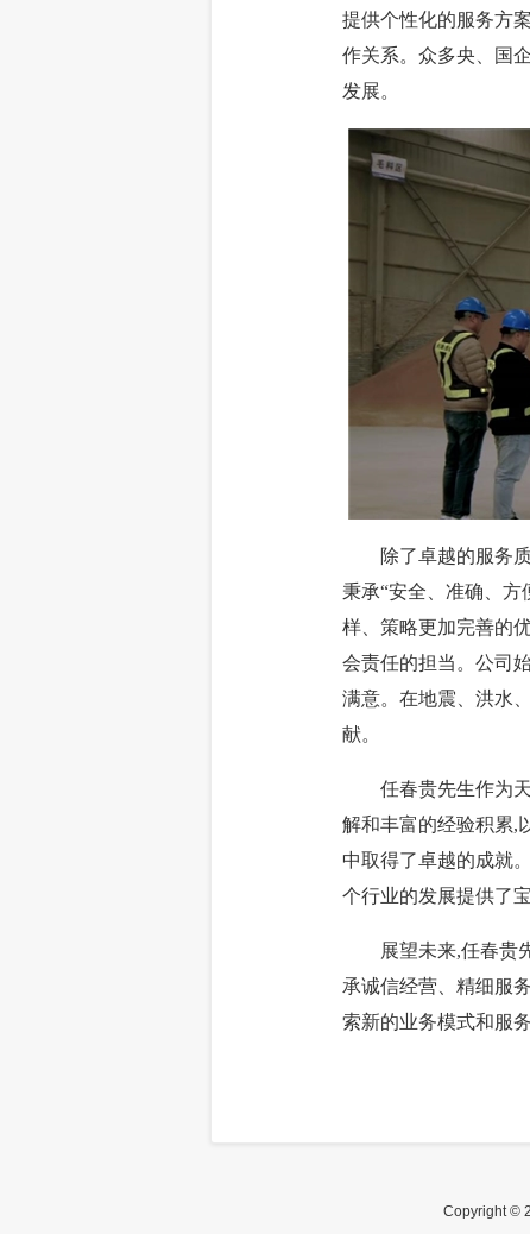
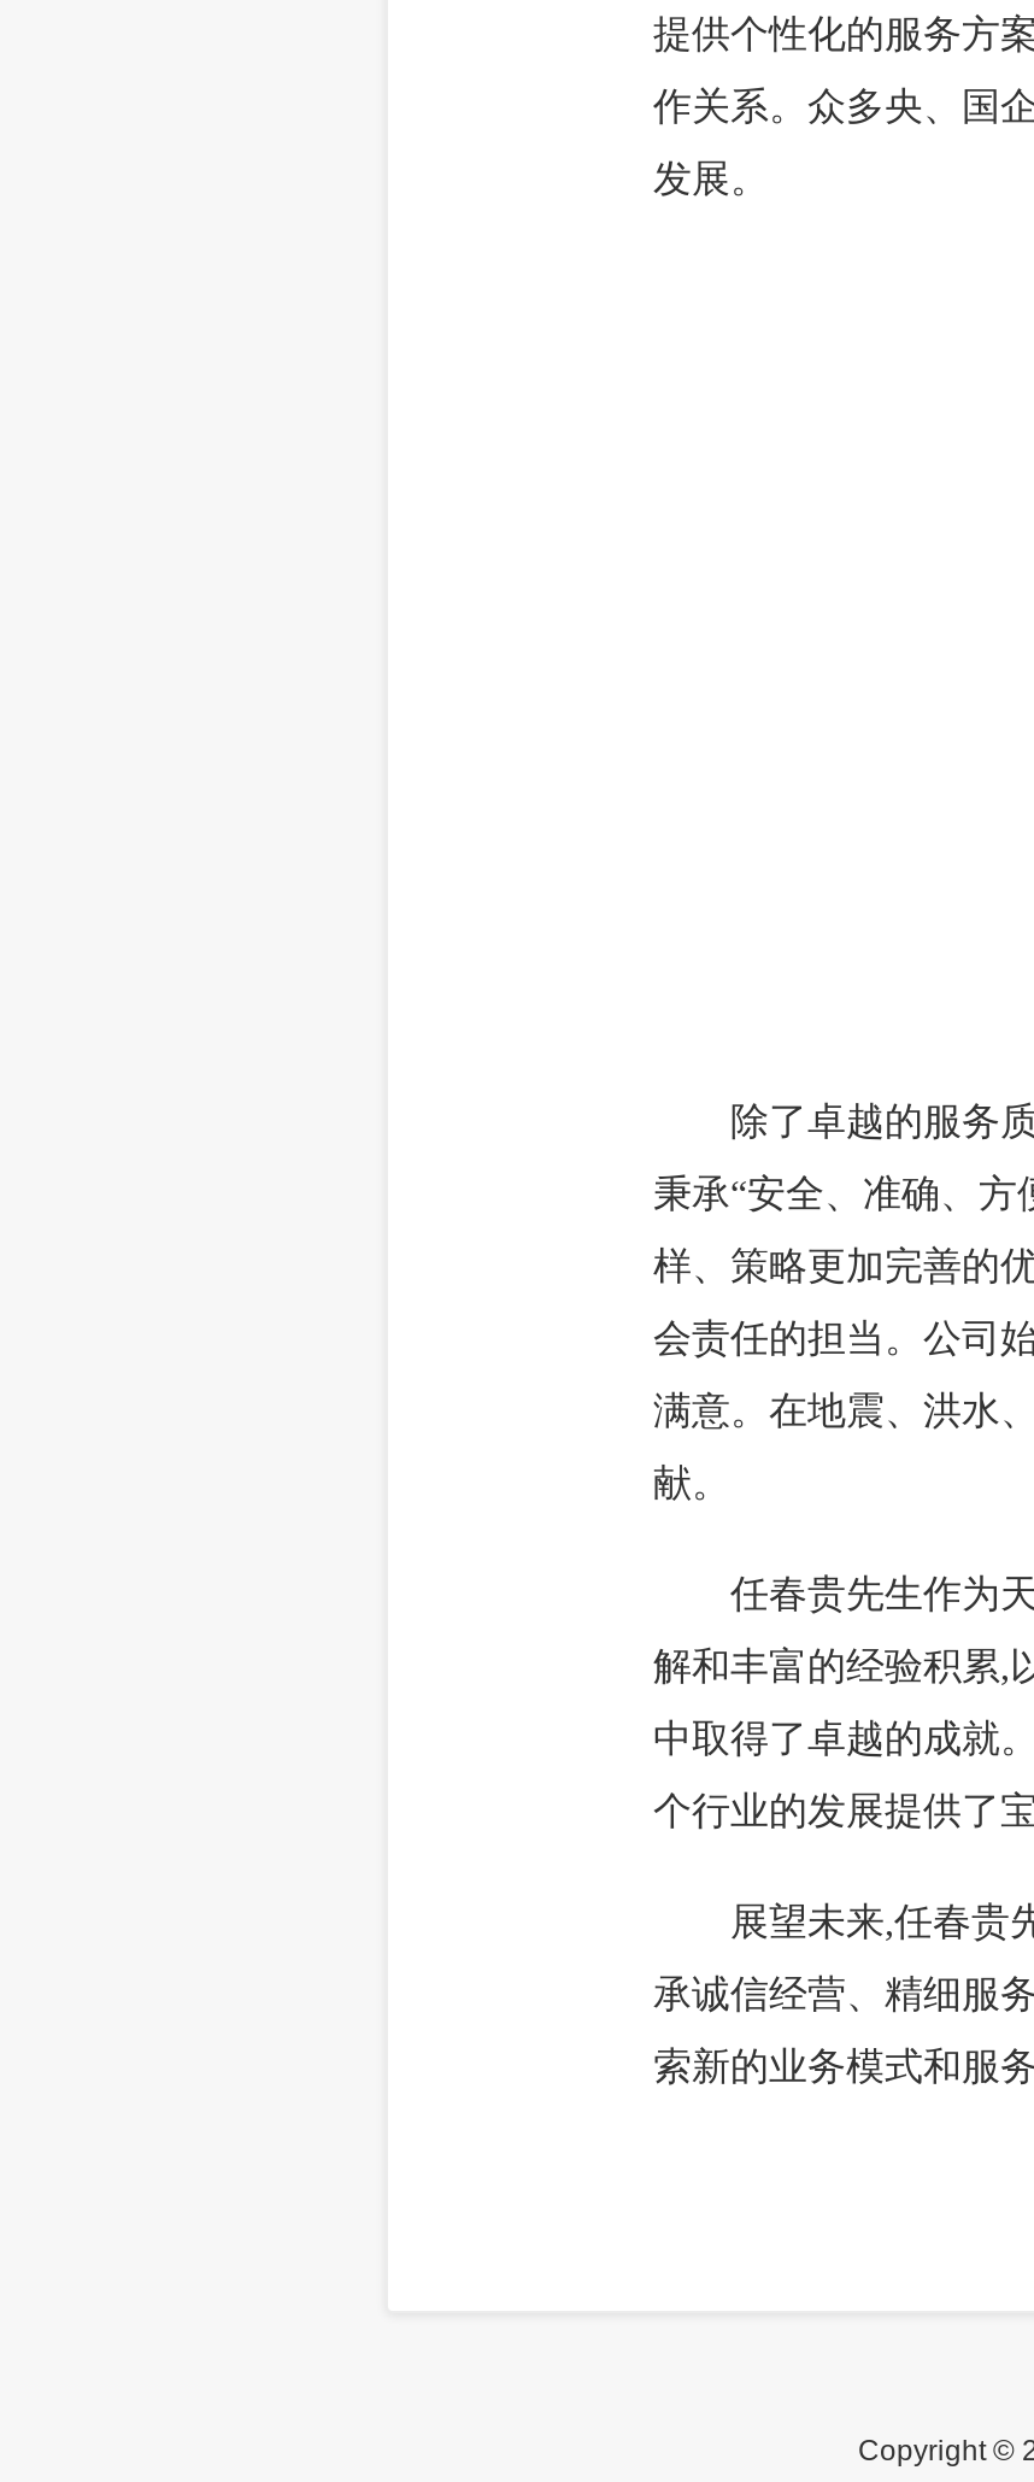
- [image]
